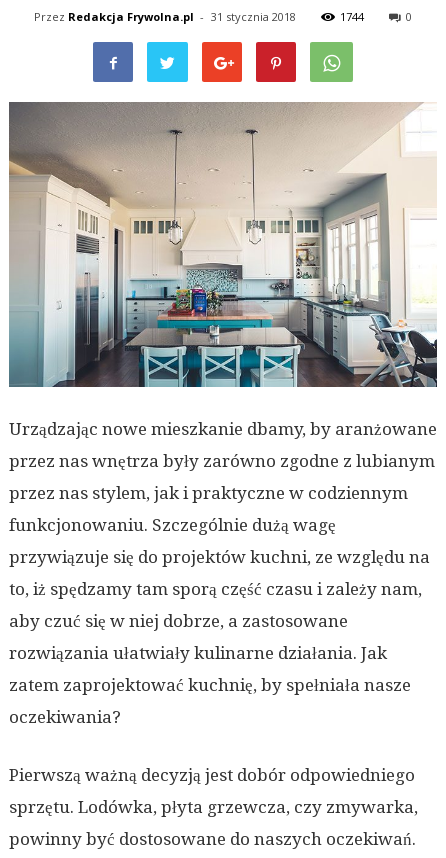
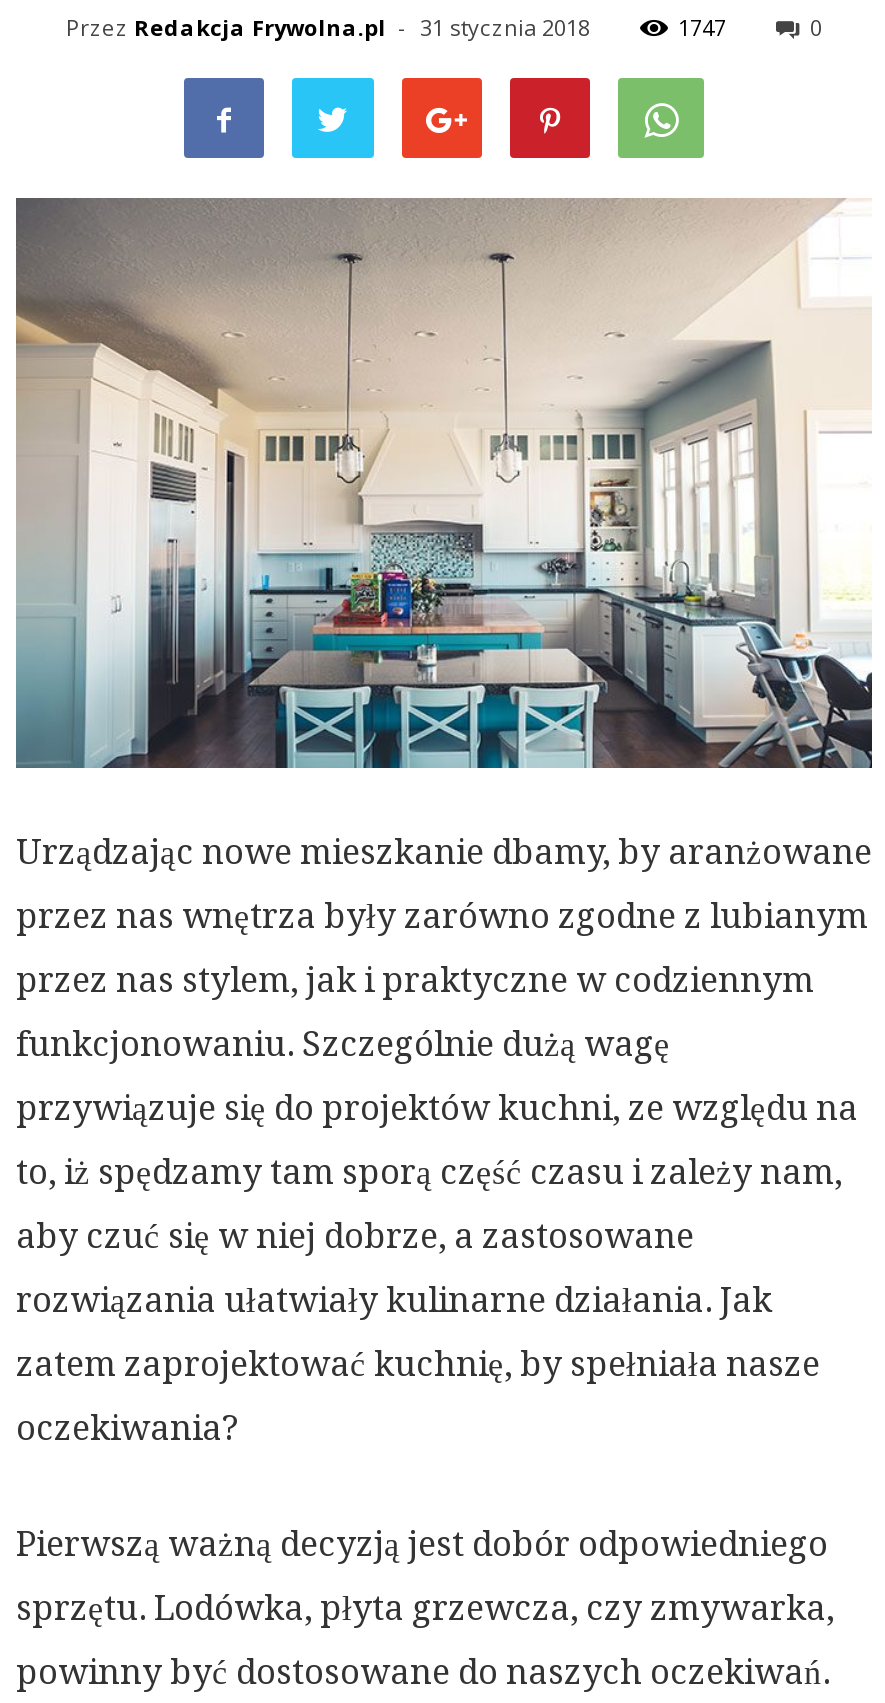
- 1744
+ 1747
